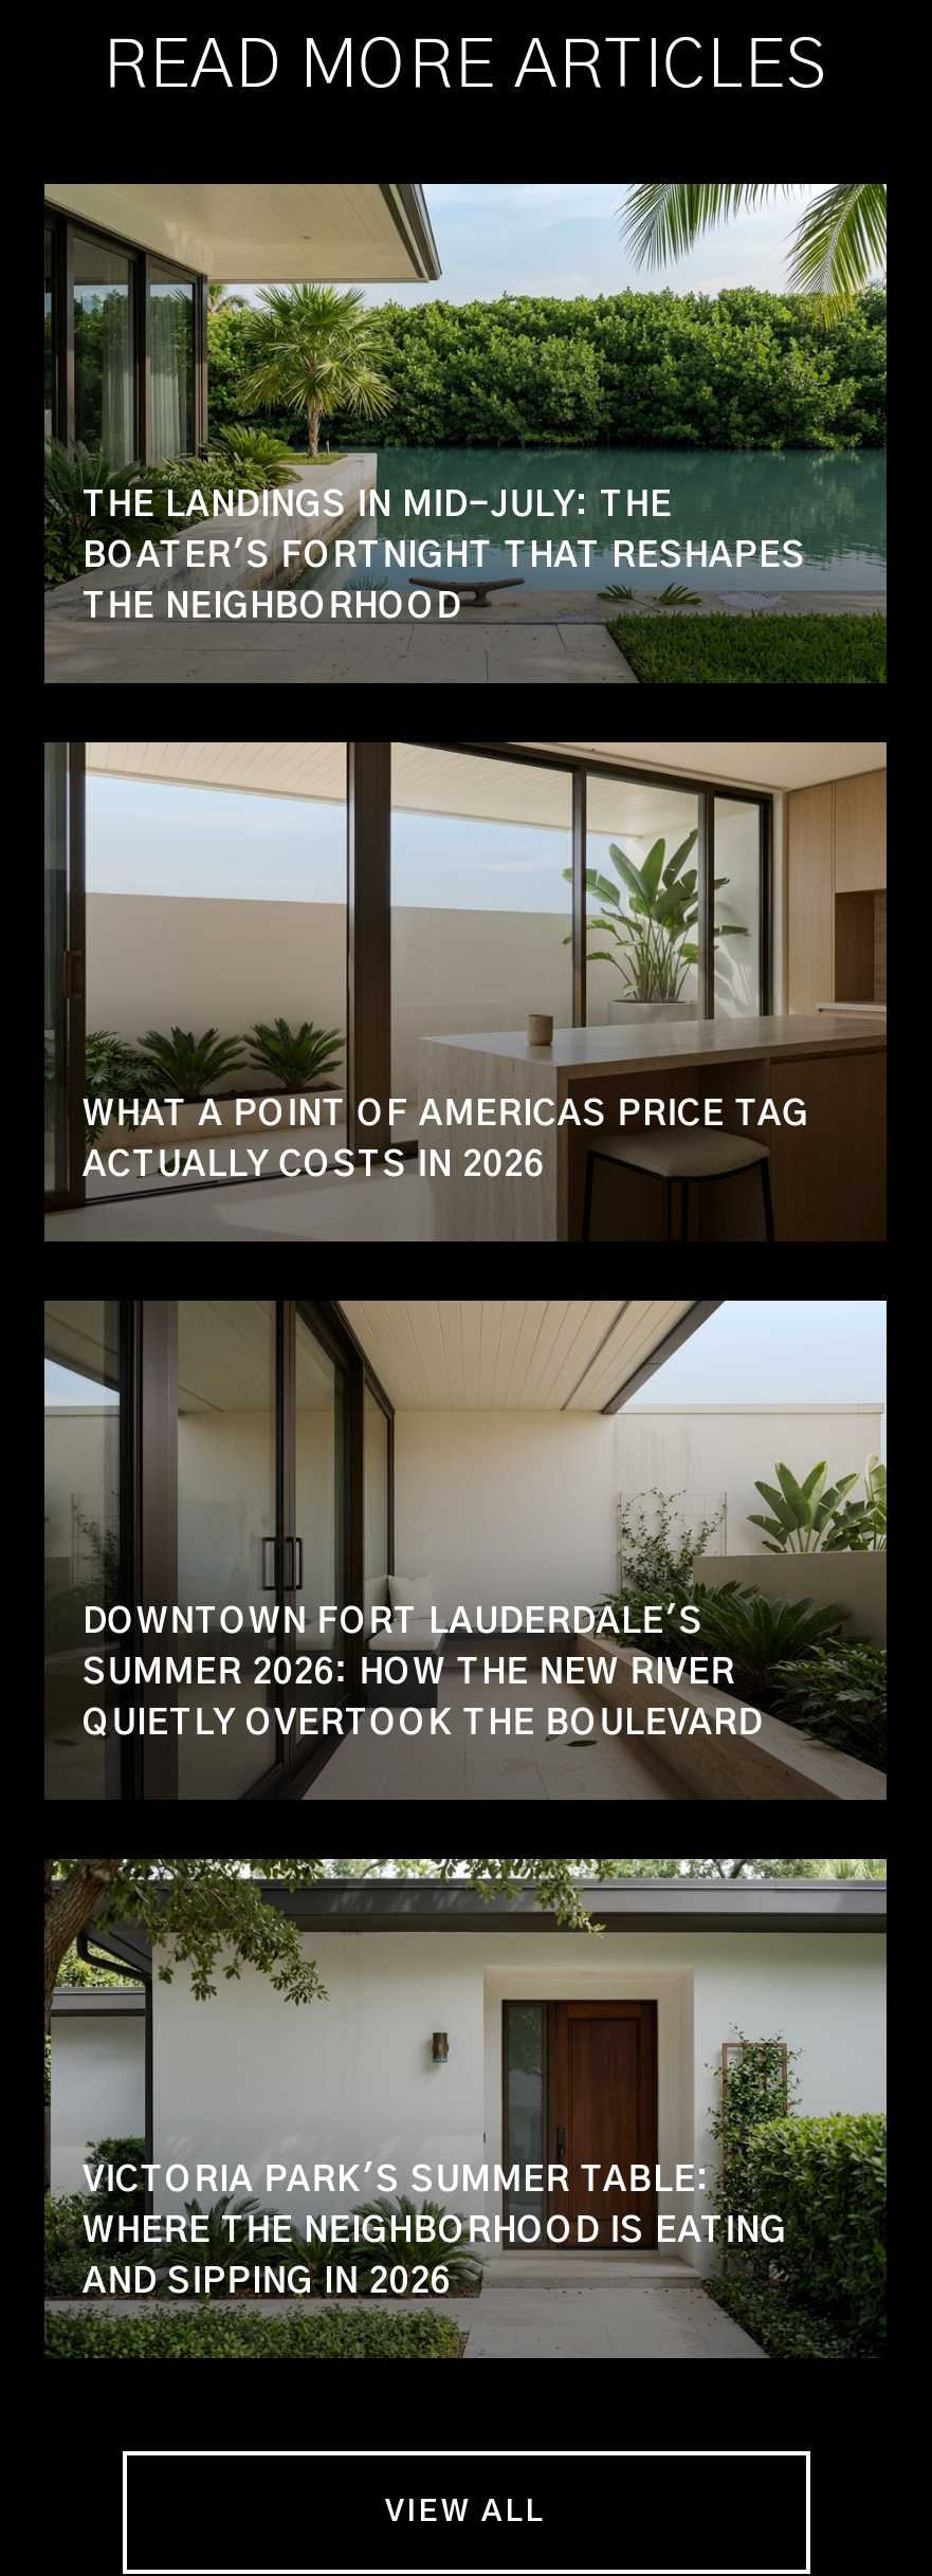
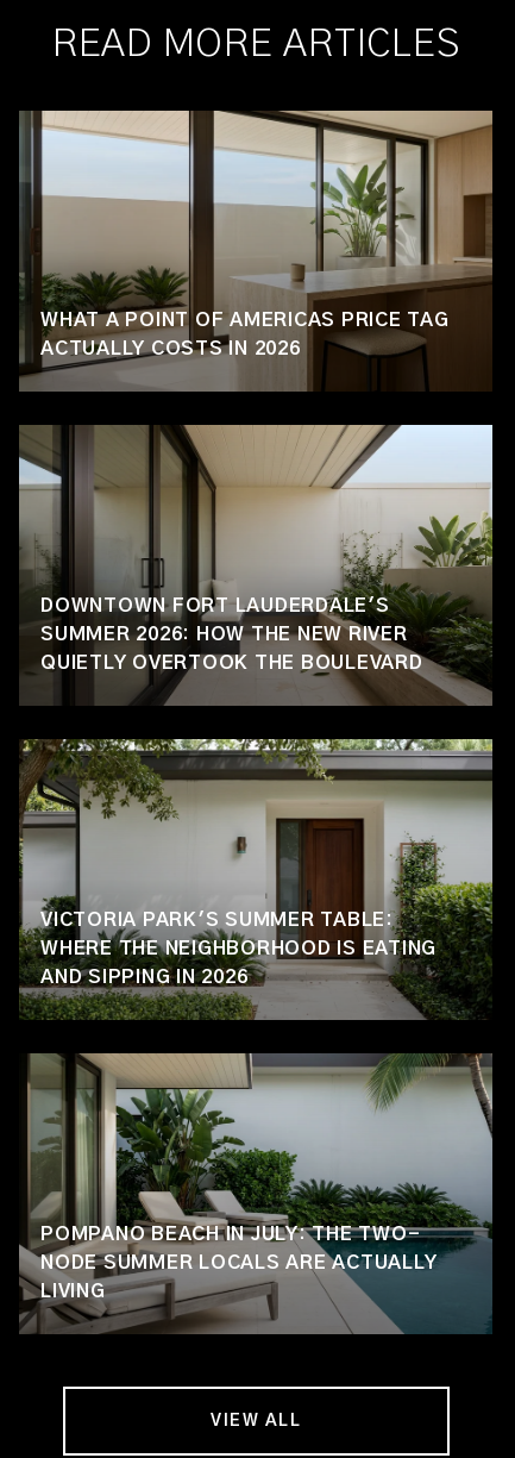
- [image]
- THE LANDINGS IN MID-JULY: THE
- BOATER'S FORTNIGHT THAT RESHAPES
- THE NEIGHBORHOOD

moved up: [image] | WHAT A POINT OF AMERICAS PRICE TAG | ACTUALLY COSTS IN 2026 | ... | WHERE THE NEIGHBORHOOD IS EATING | AND SIPPING IN 2026

+ [image]
+ POMPANO BEACH IN JULY: THE TWO-
+ NODE SUMMER LOCALS ARE ACTUALLY
+ LIVING
